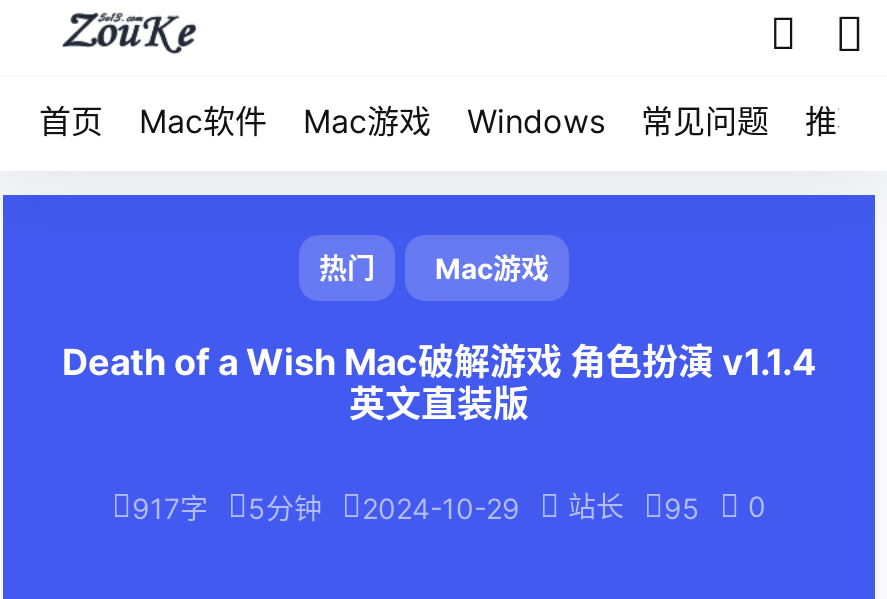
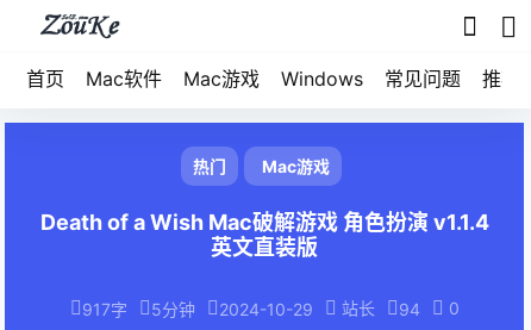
- 95
+ 94
